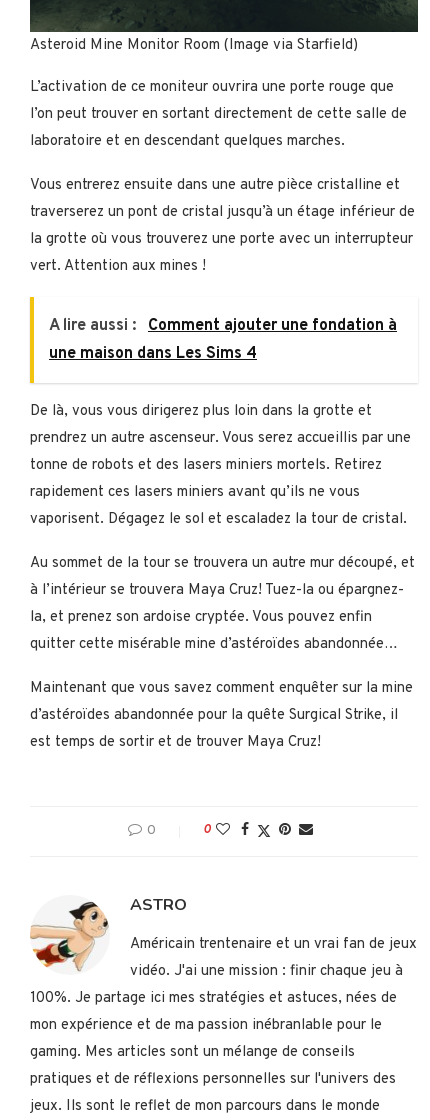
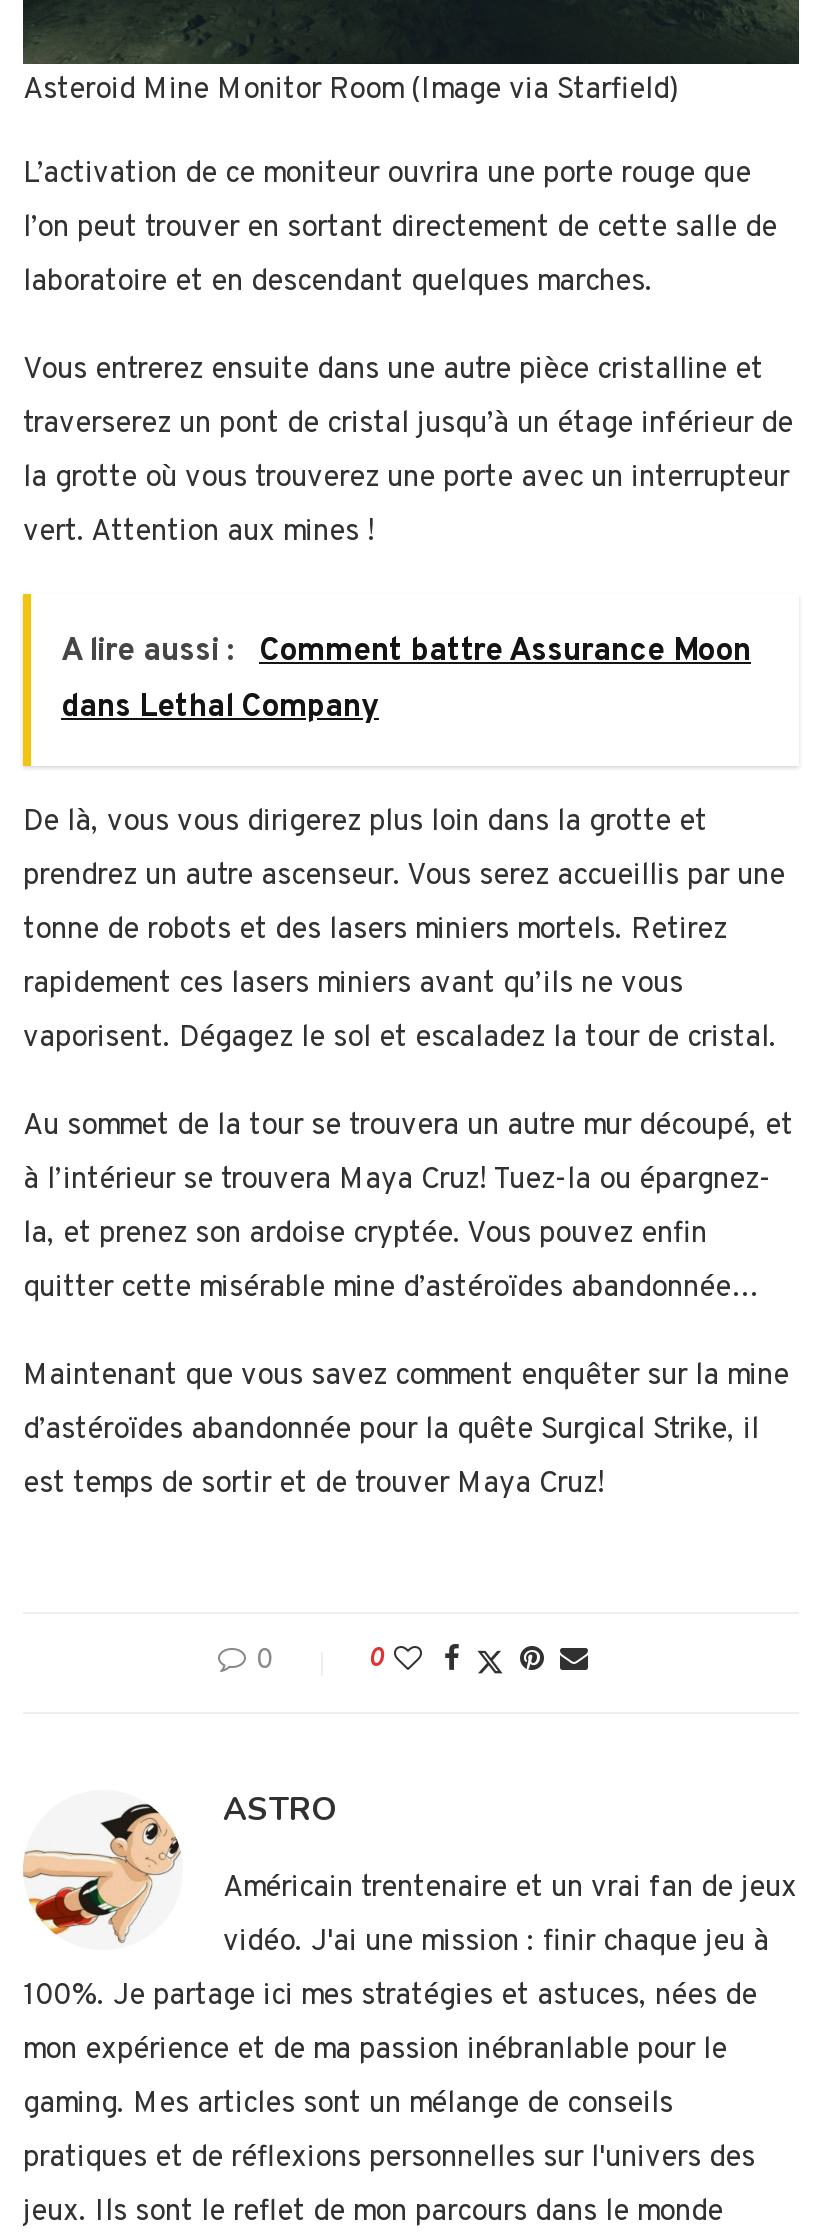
- A lire aussi : Comment ajouter une fondation à
- une maison dans Les Sims 4
+ A lire aussi : Comment battre Assurance Moon
+ dans Lethal Company
